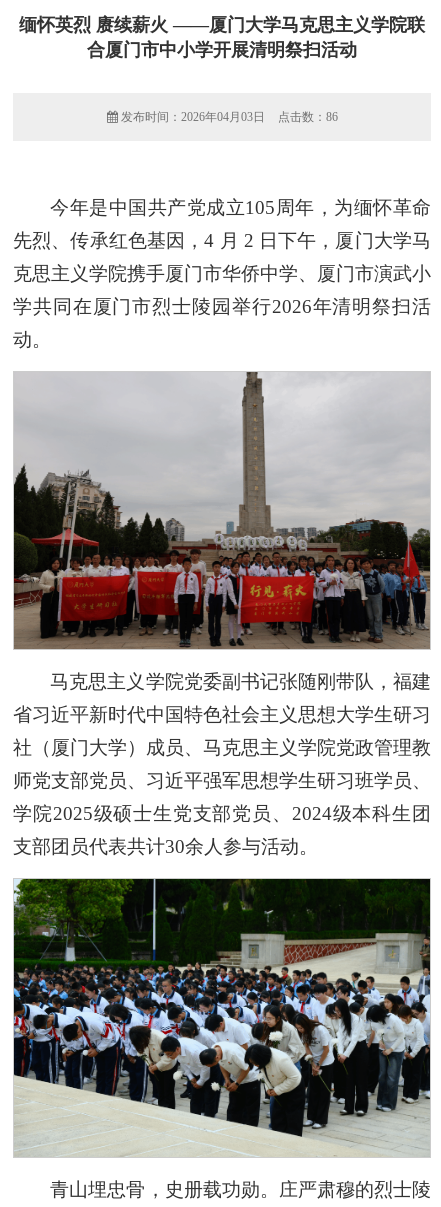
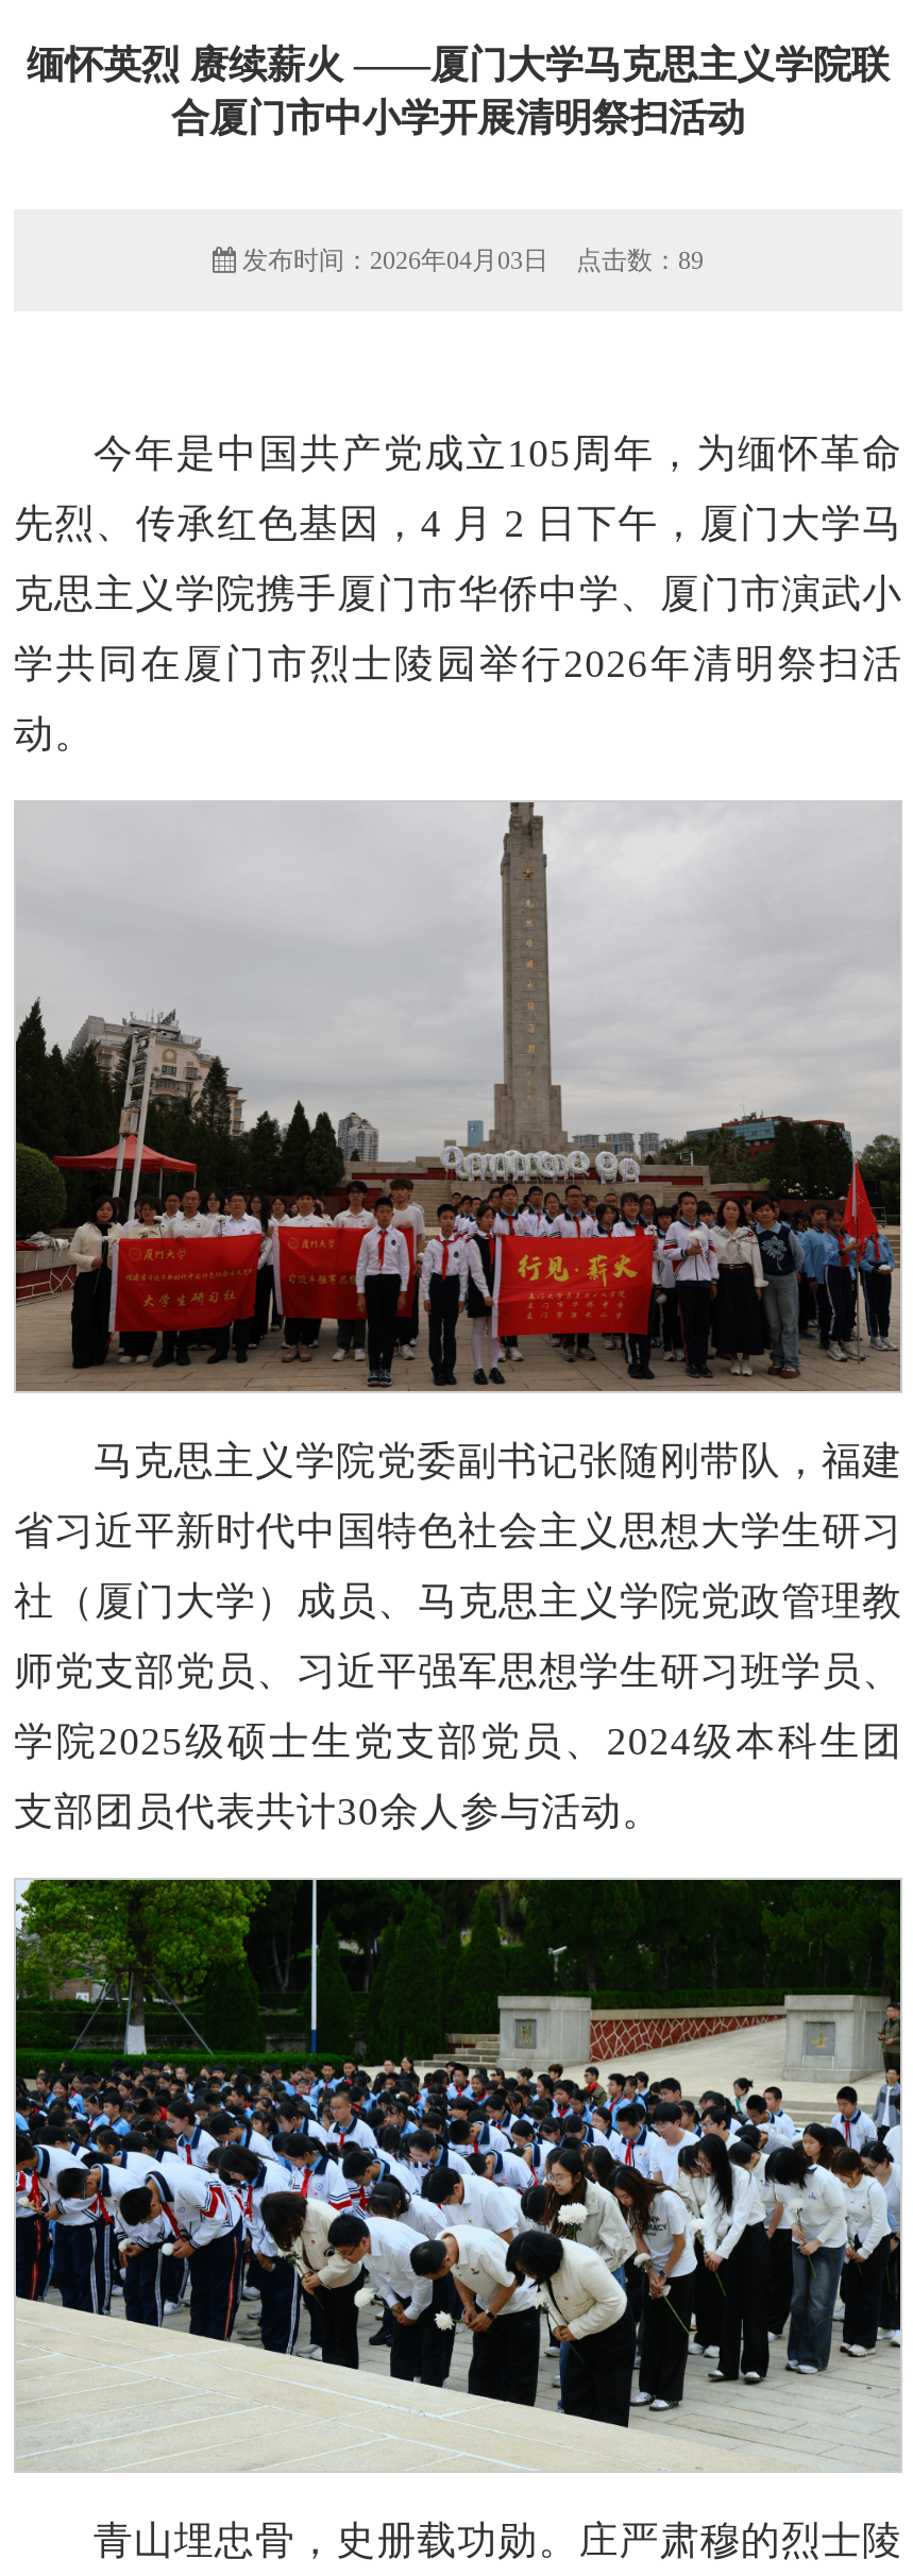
- 发布时间：2026年04月03日 点击数：86
+ 发布时间：2026年04月03日 点击数：89
